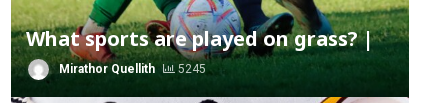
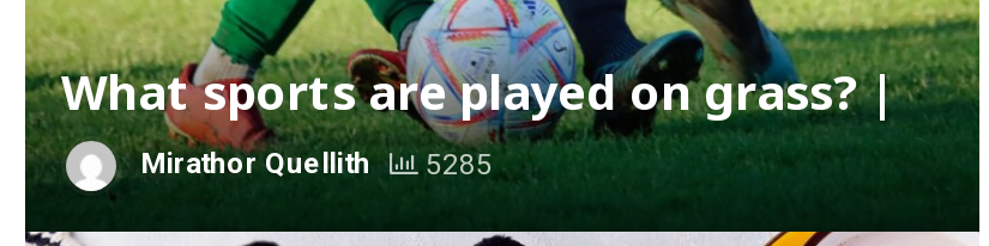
- Mirathor Quellith 5245
+ Mirathor Quellith 5285
